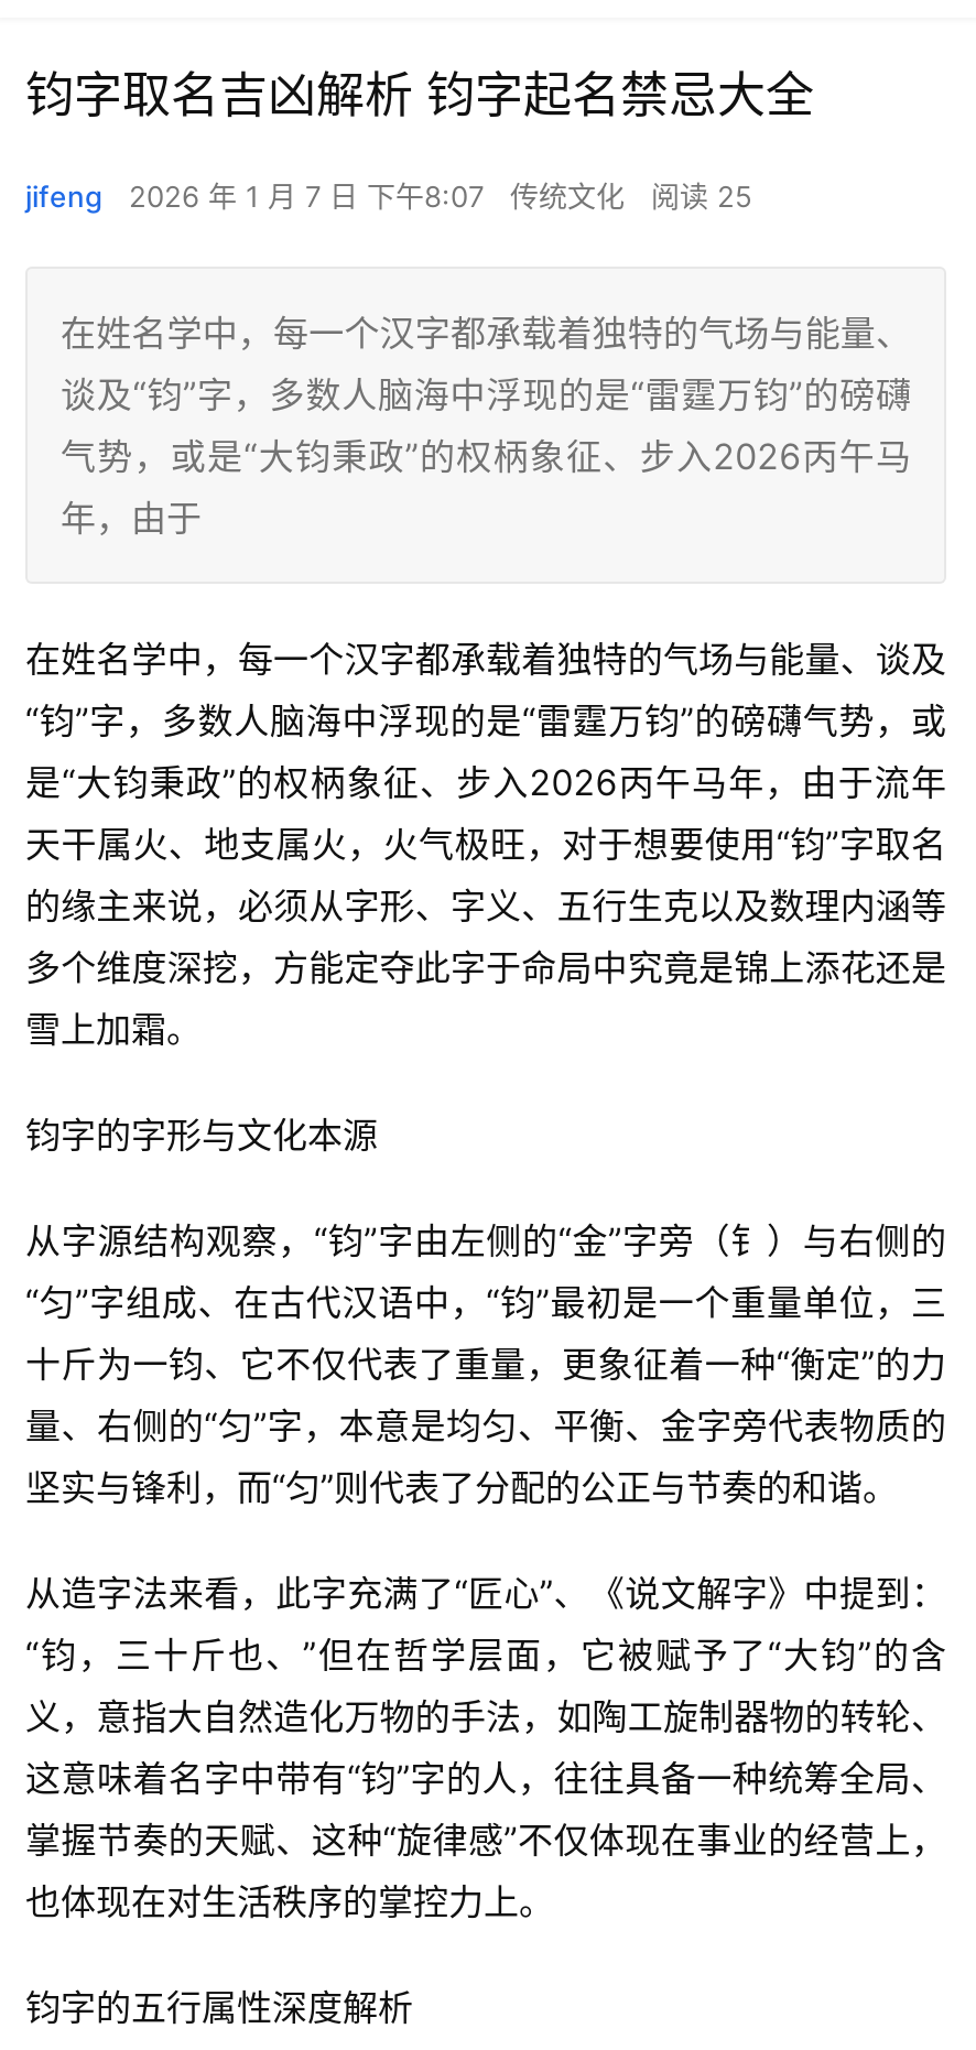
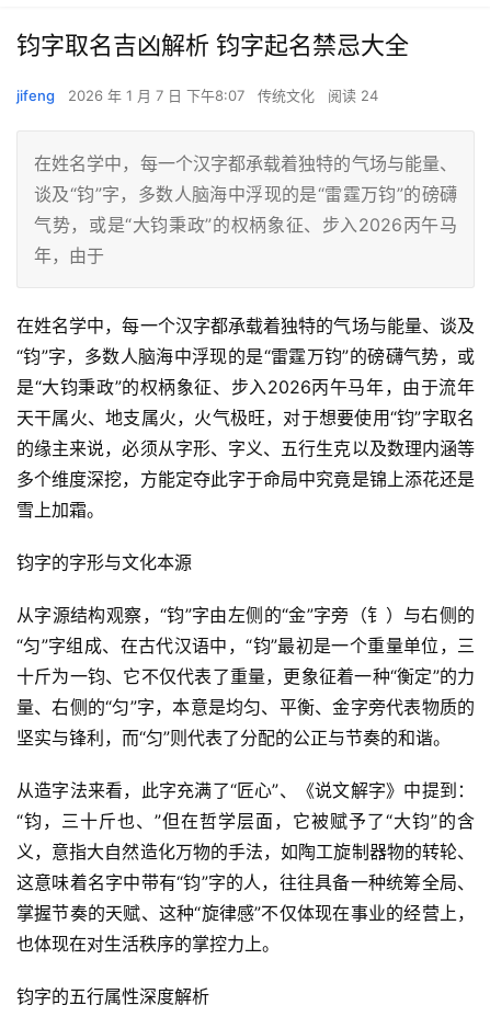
- jifeng 2026 年 1 月 7 日 下午8:07 传统文化 阅读 25
+ jifeng 2026 年 1 月 7 日 下午8:07 传统文化 阅读 24
